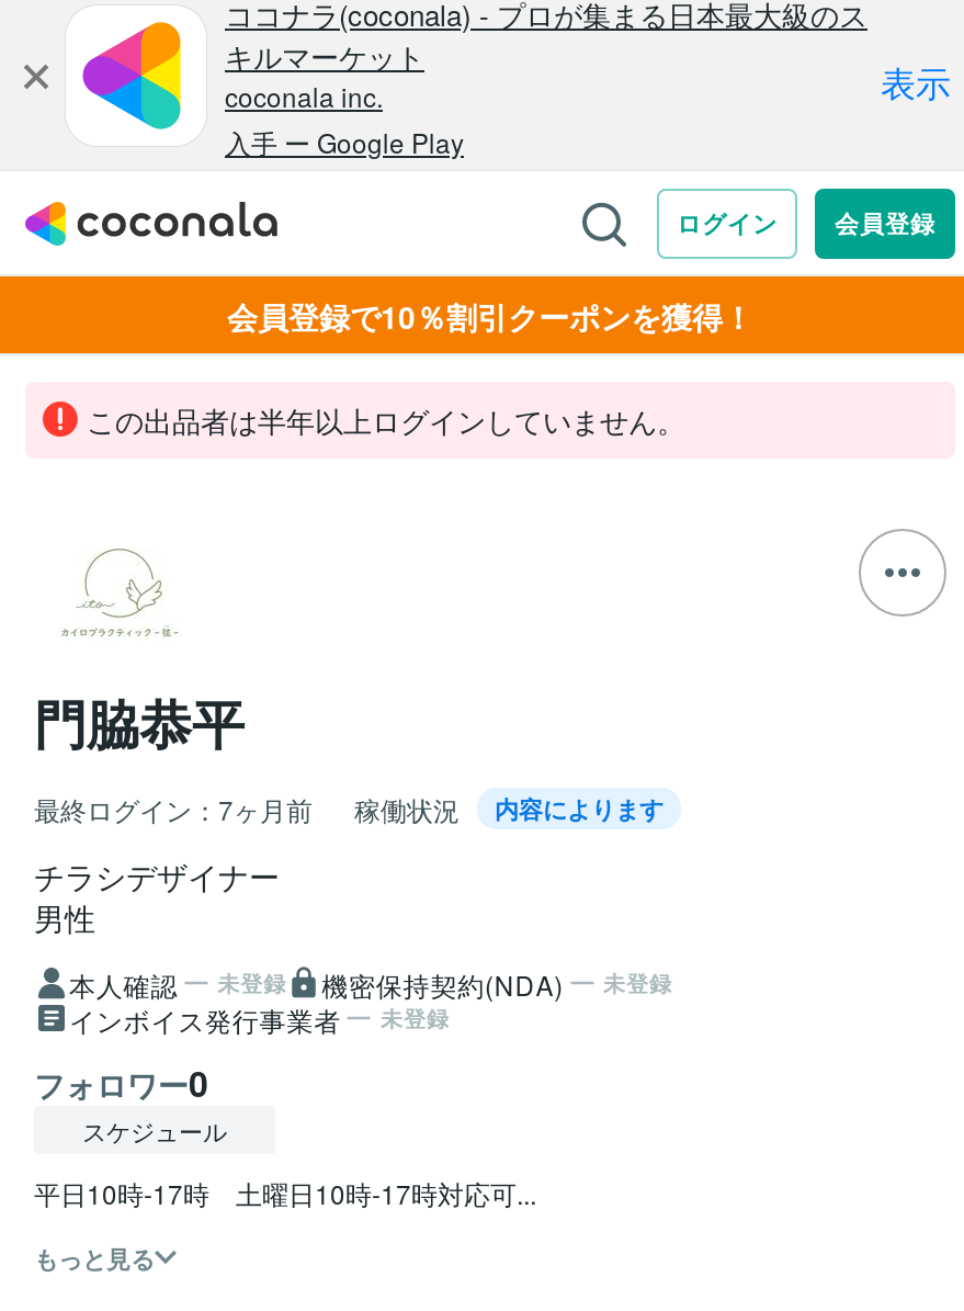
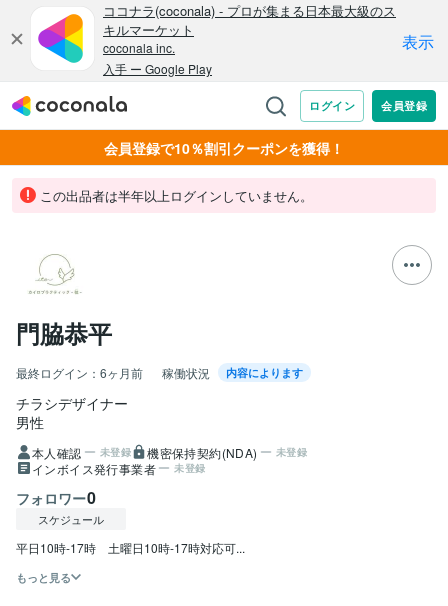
- 最終ログイン：7ヶ月前
+ 最終ログイン：6ヶ月前
